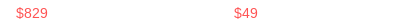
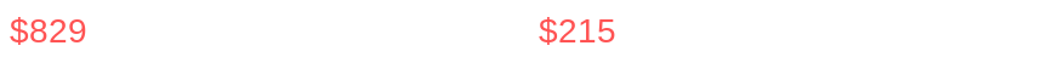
- $49
+ $215
